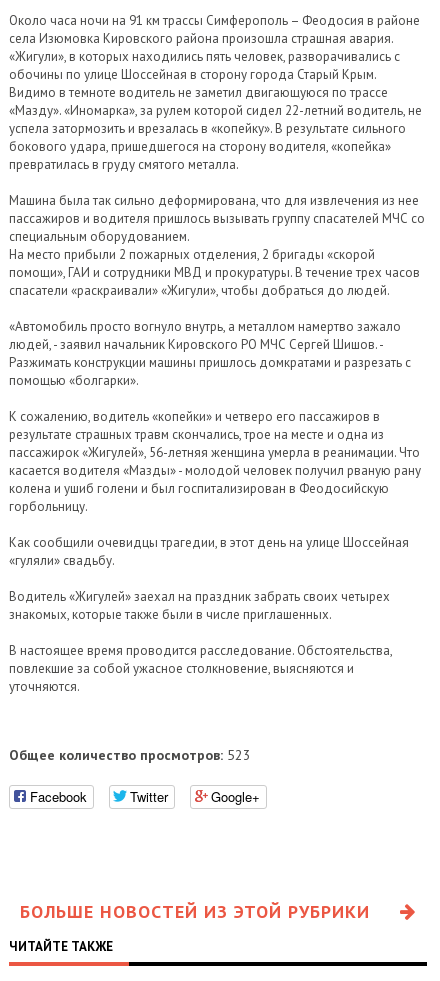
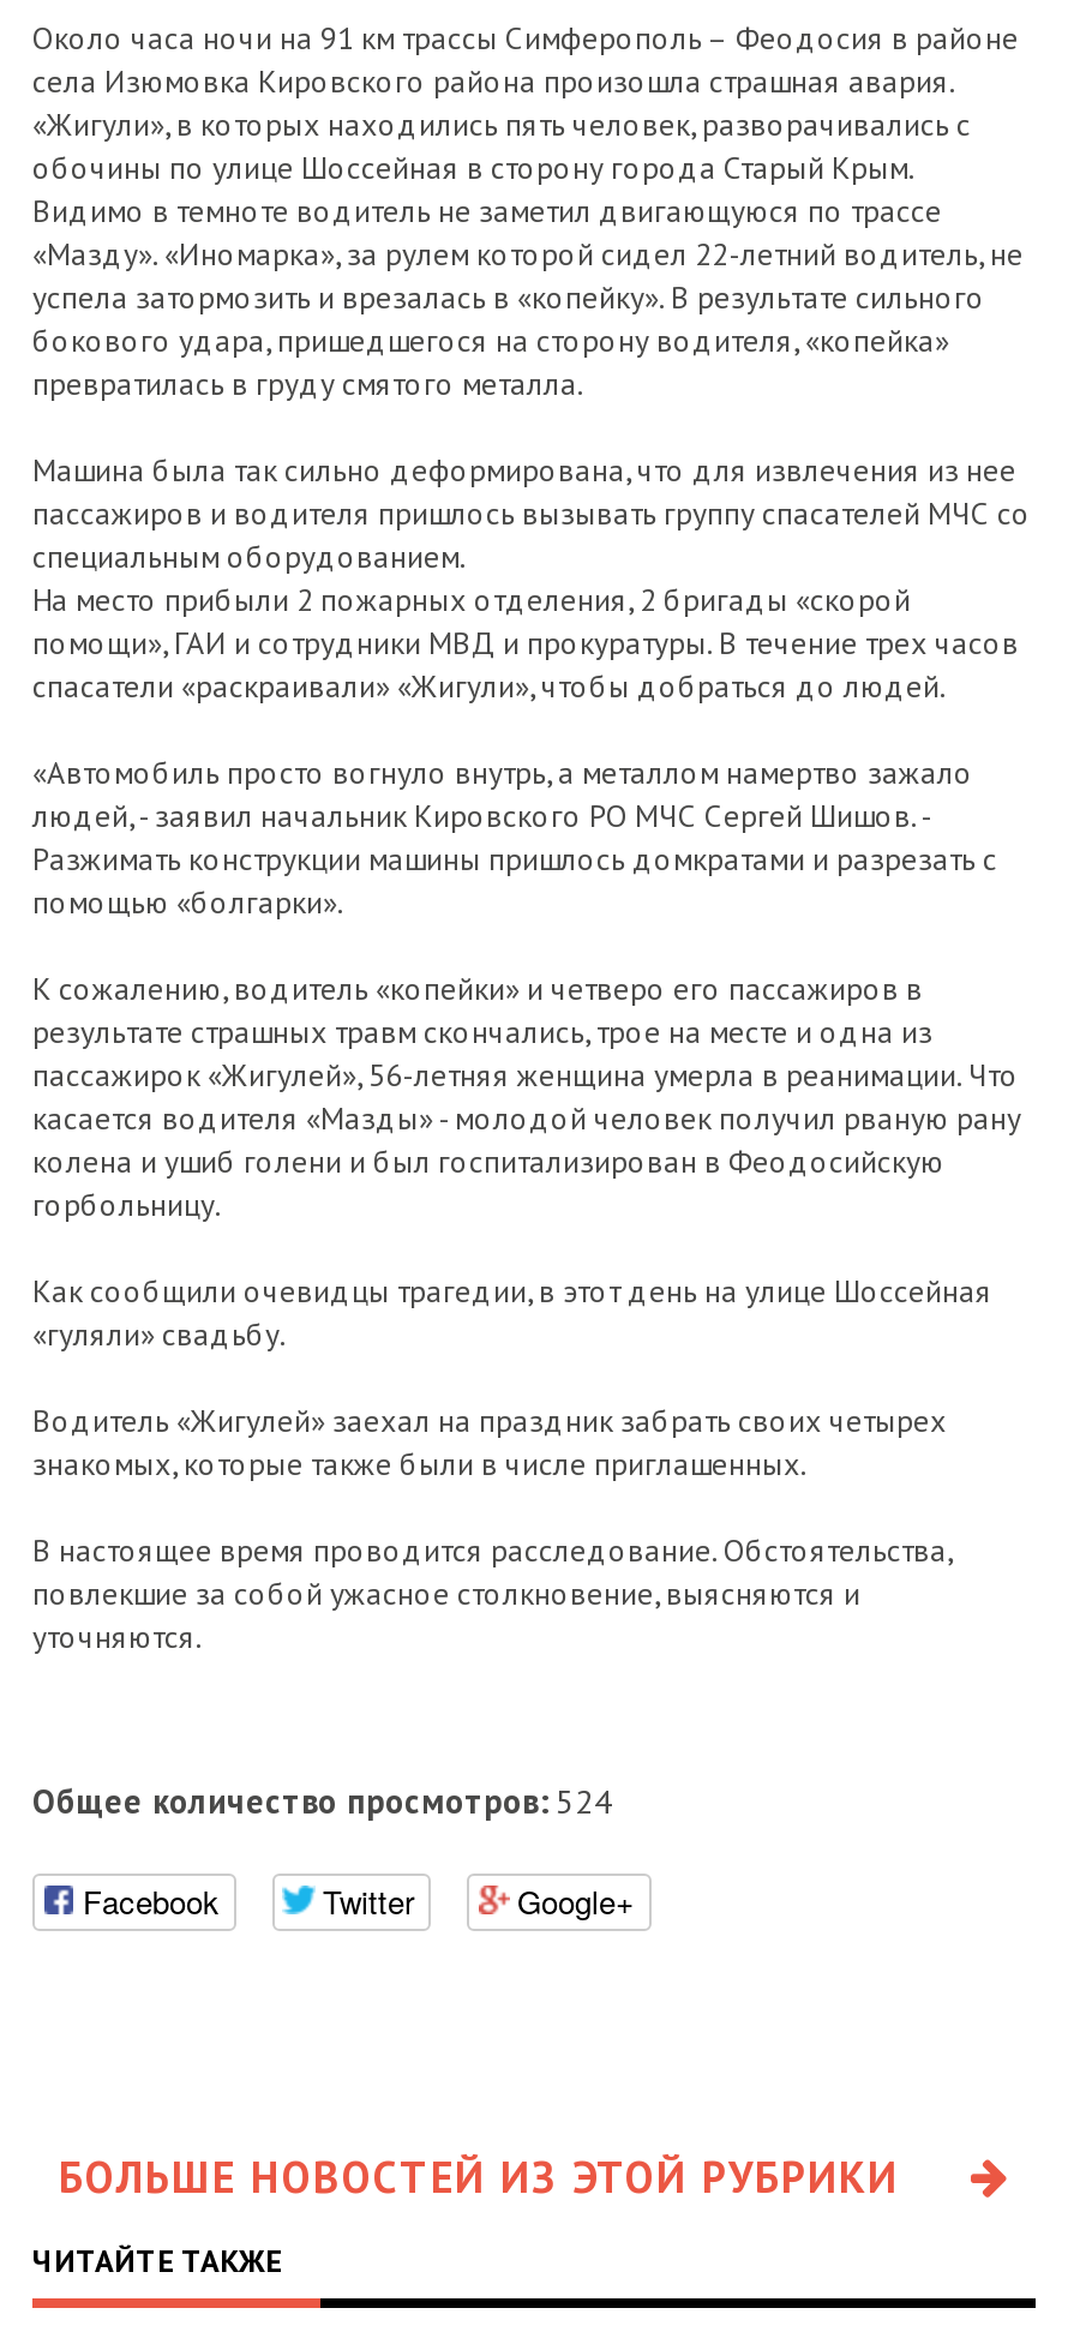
- Общее количество просмотров: 523
+ Общее количество просмотров: 524
